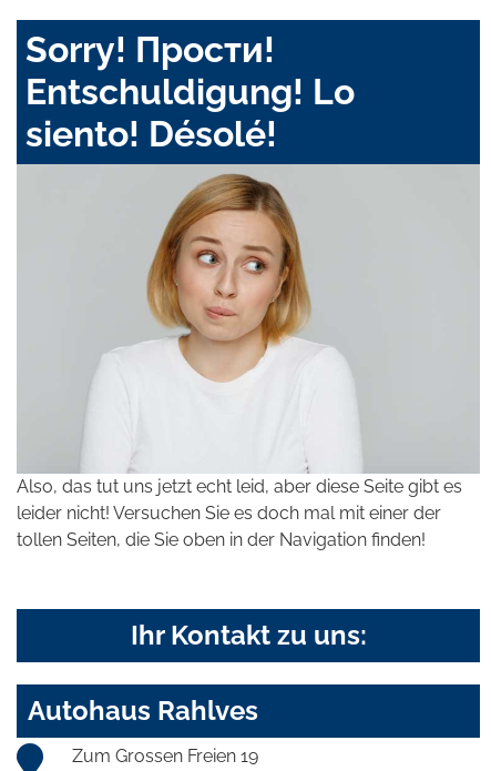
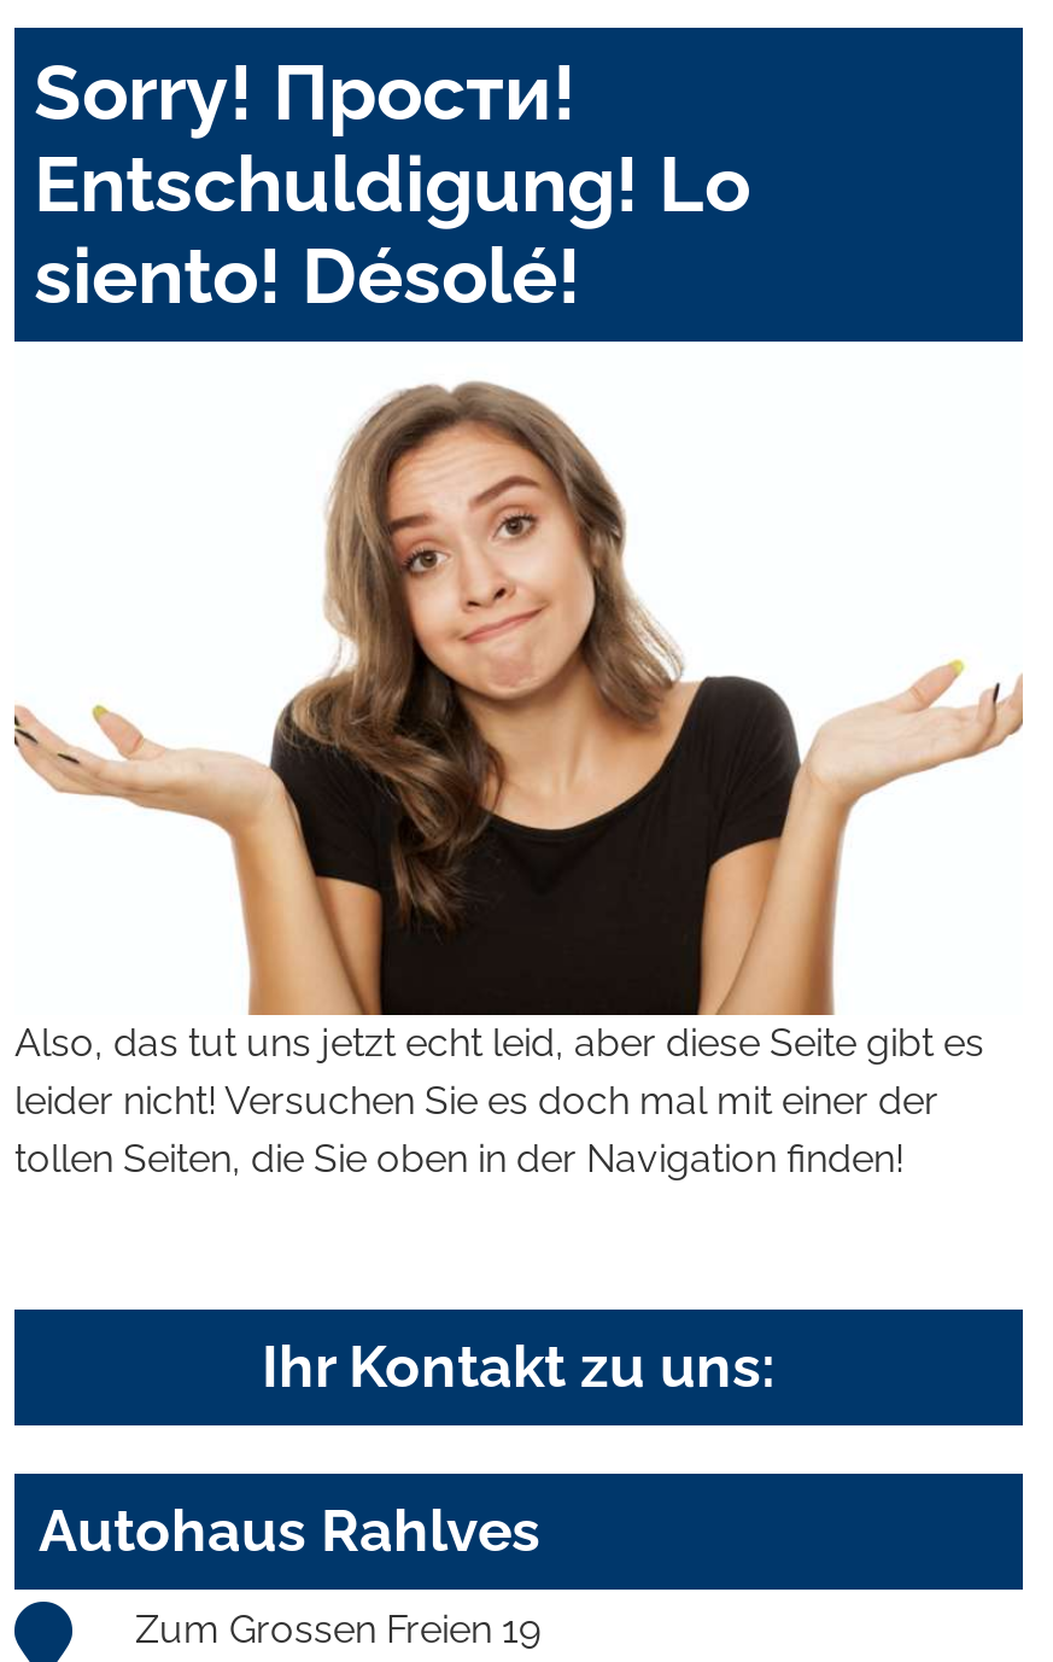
- [image]
+ [image]
